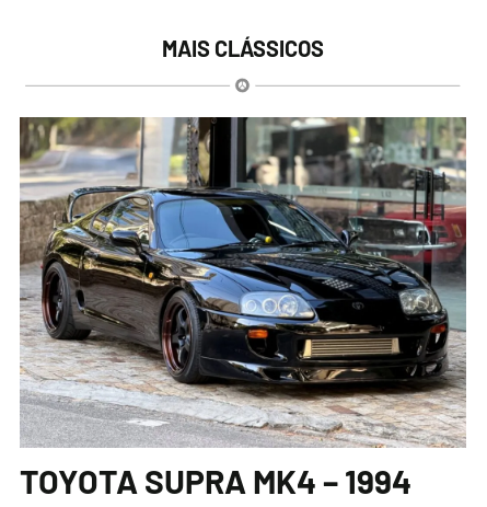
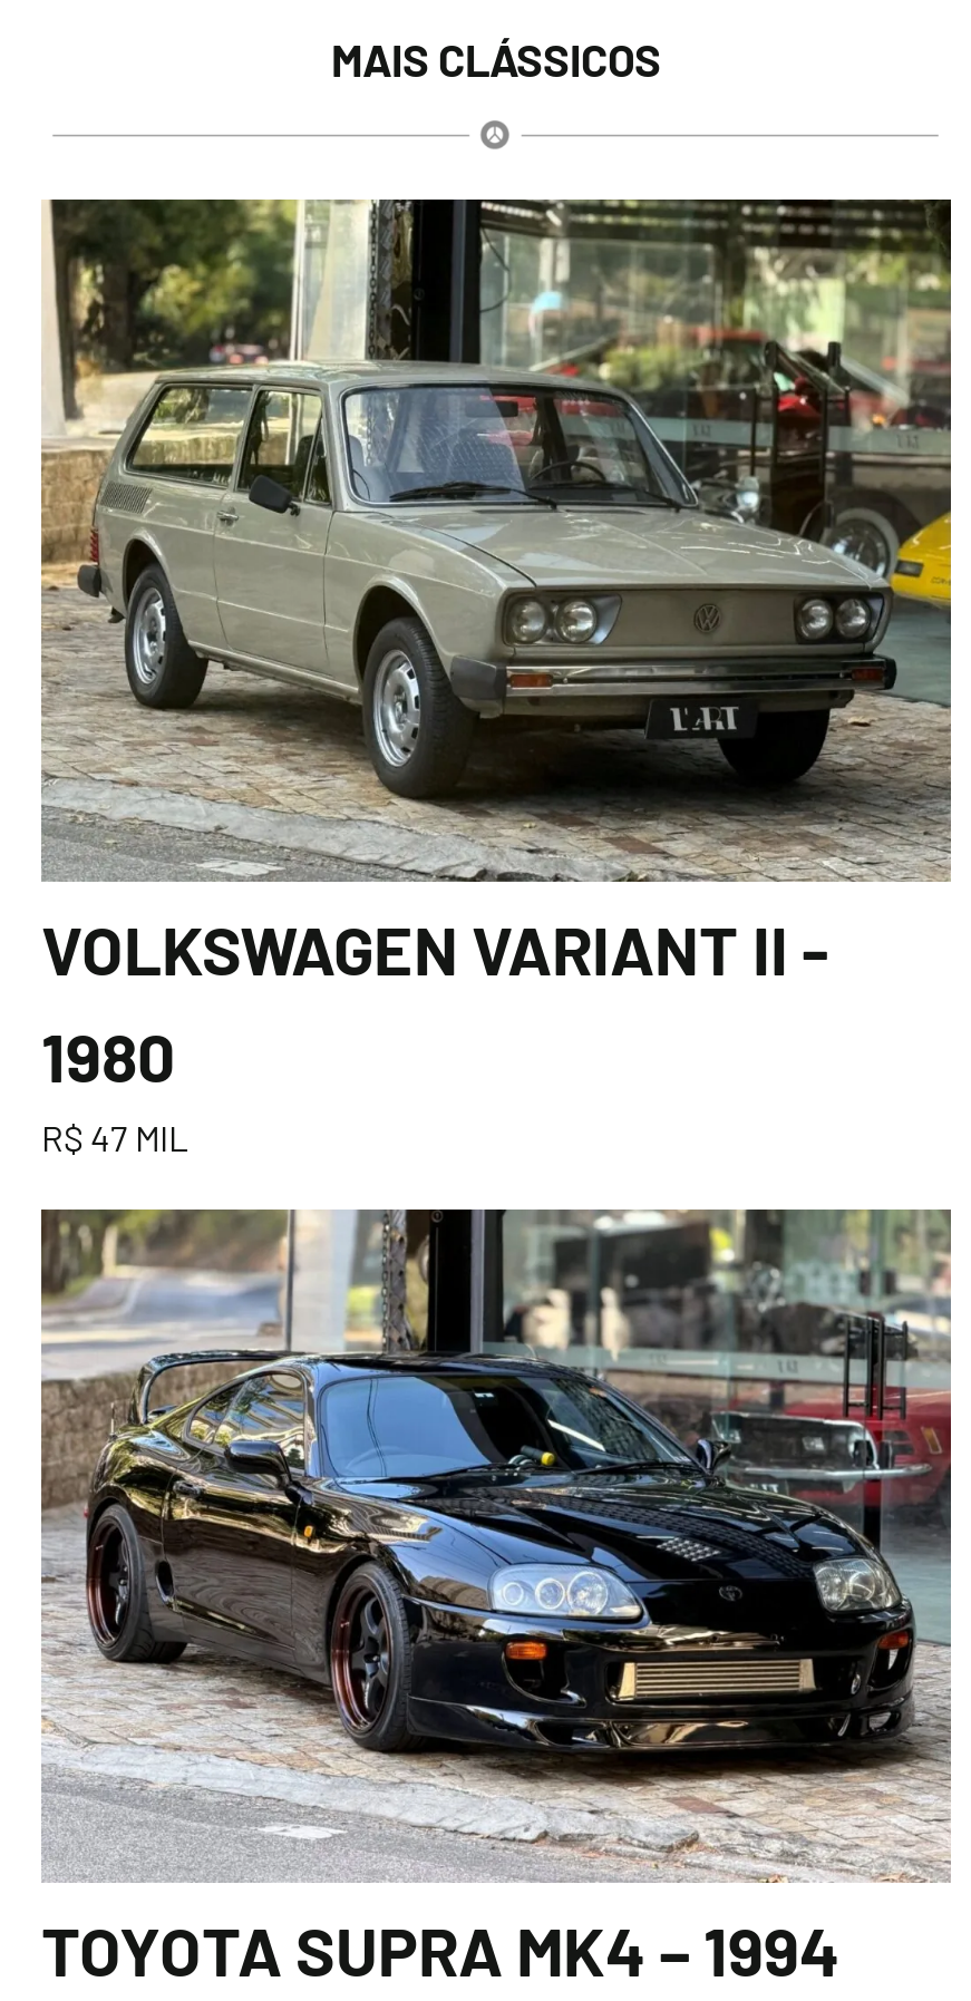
+ [image]
+ VOLKSWAGEN VARIANT II -
+ 1980
+ R$ 47 MIL
